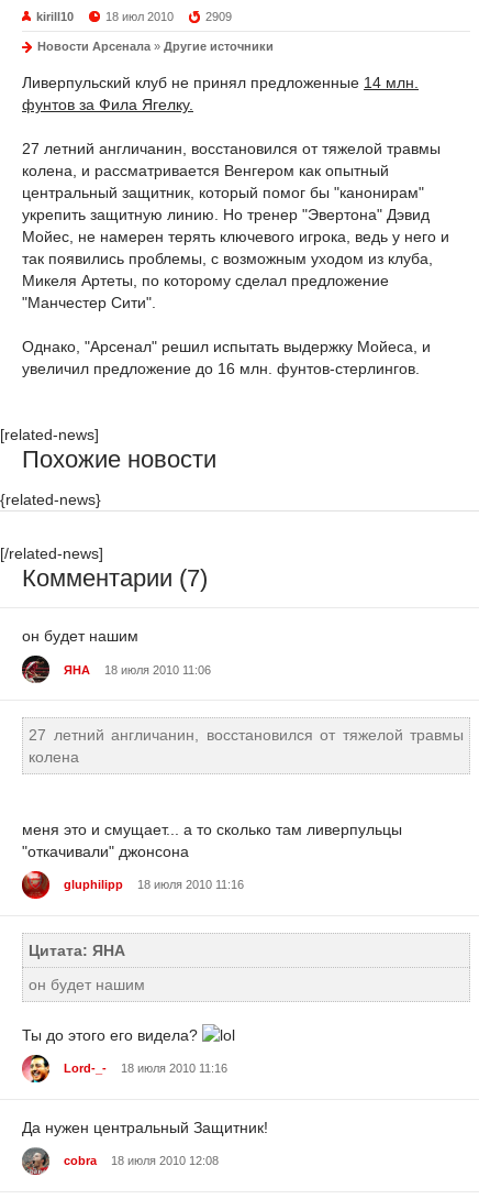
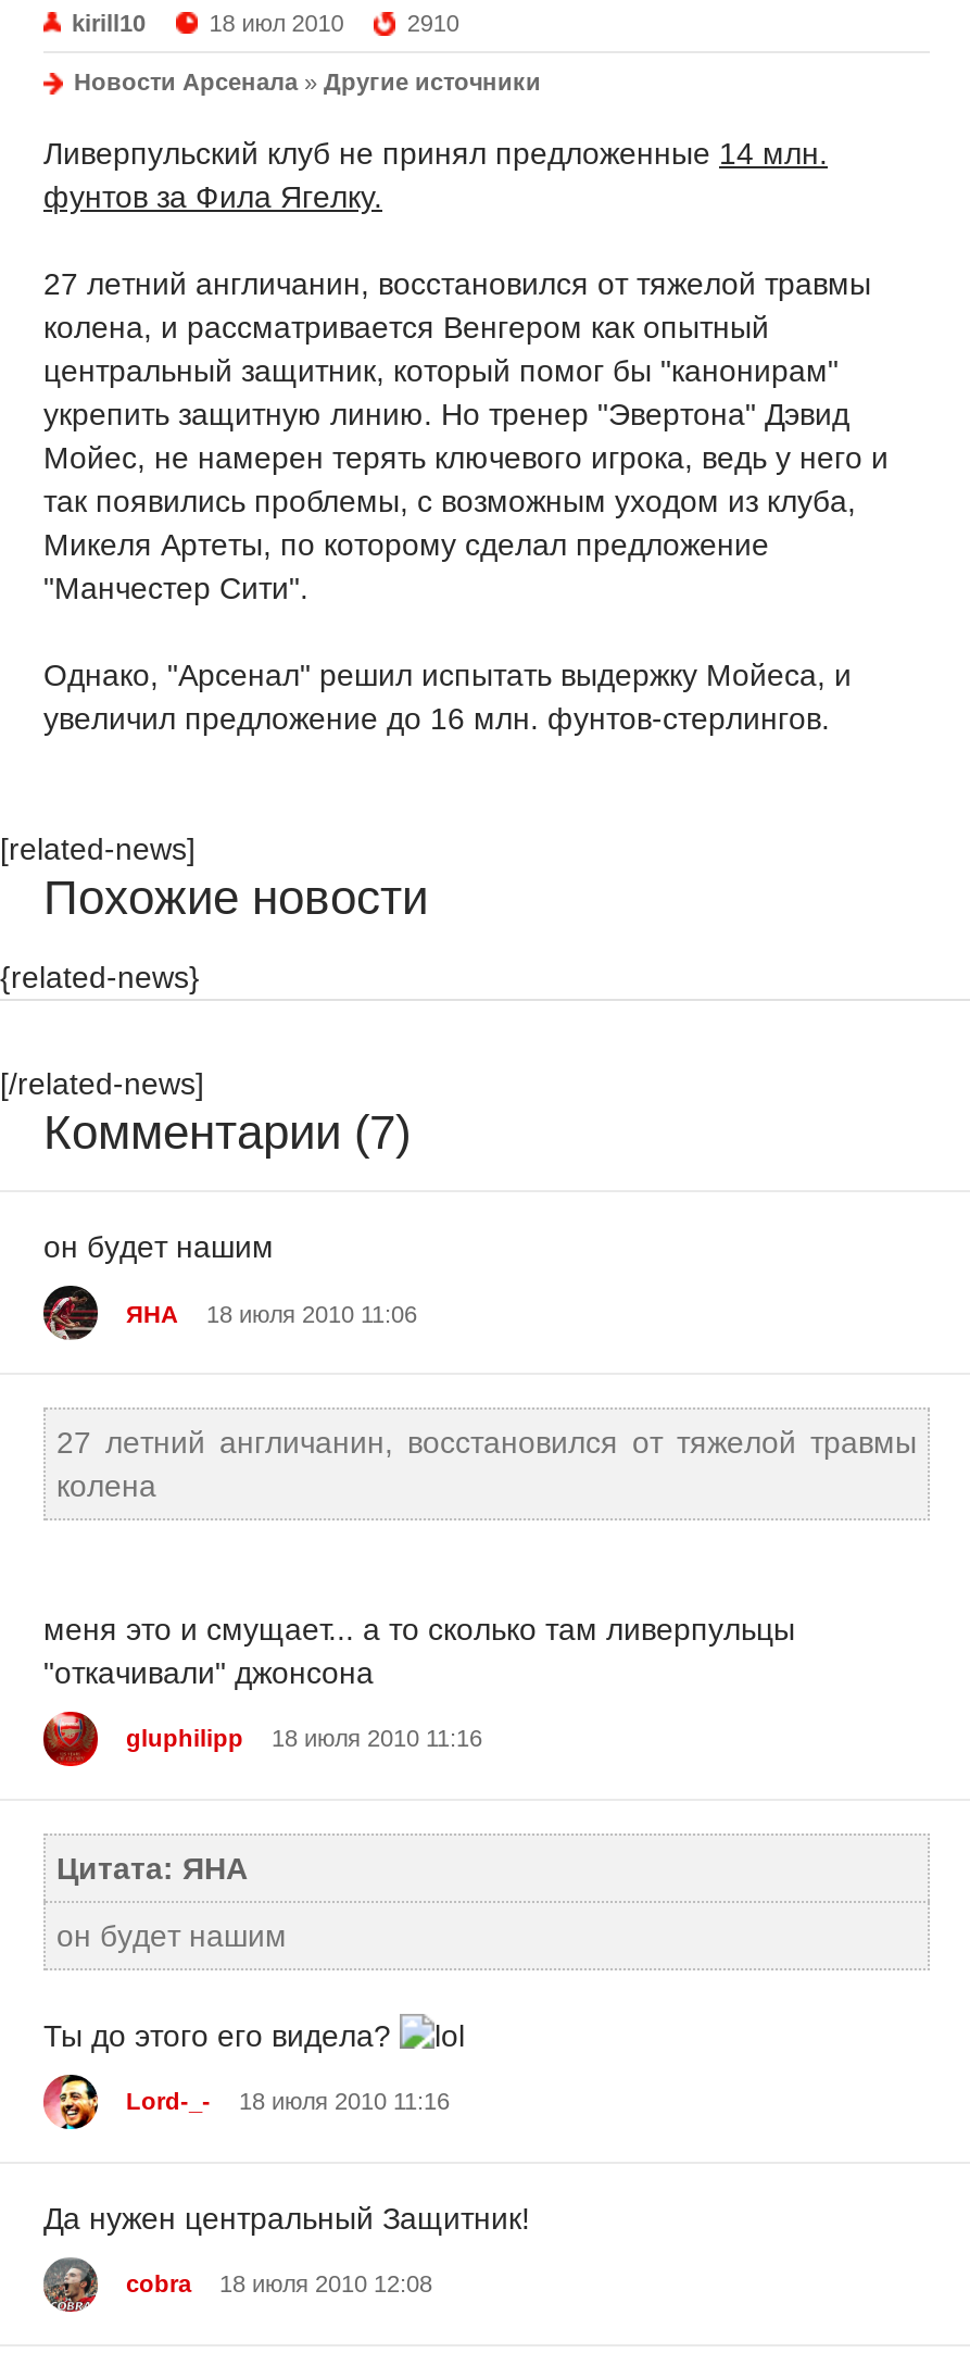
- 2909
+ 2910
